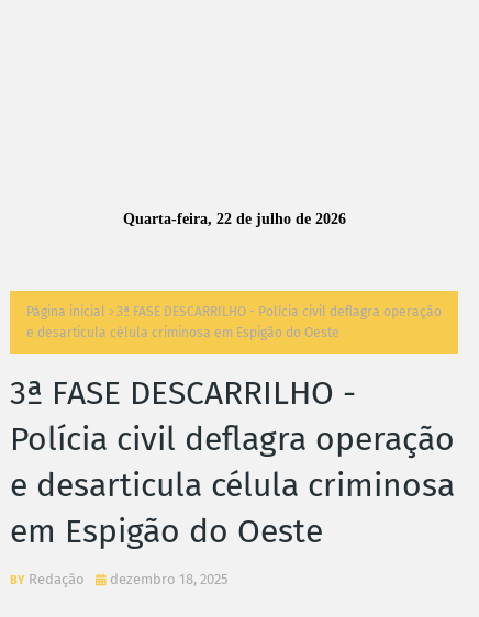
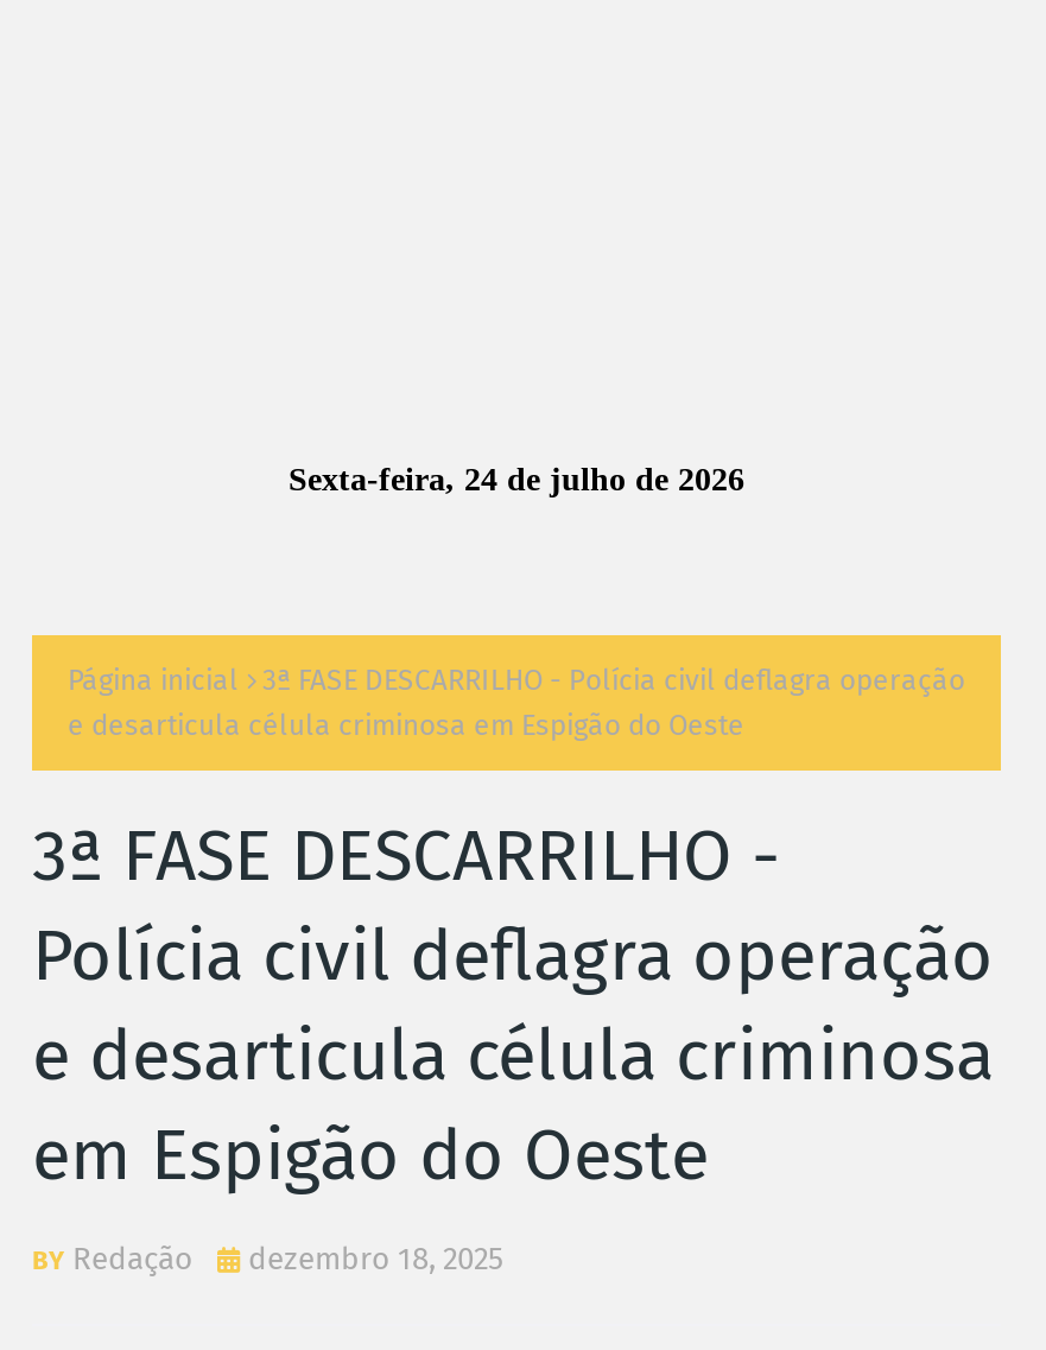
- Quarta-feira, 22 de julho de 2026
+ Sexta-feira, 24 de julho de 2026
